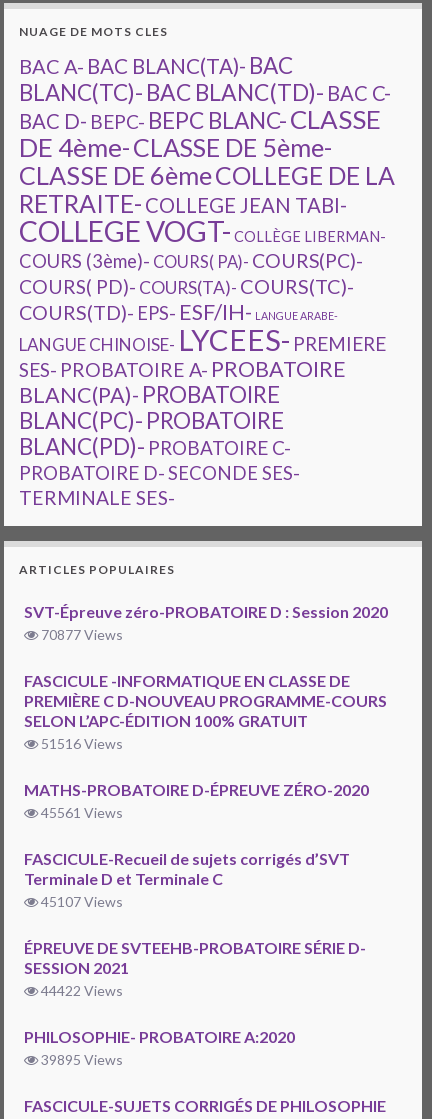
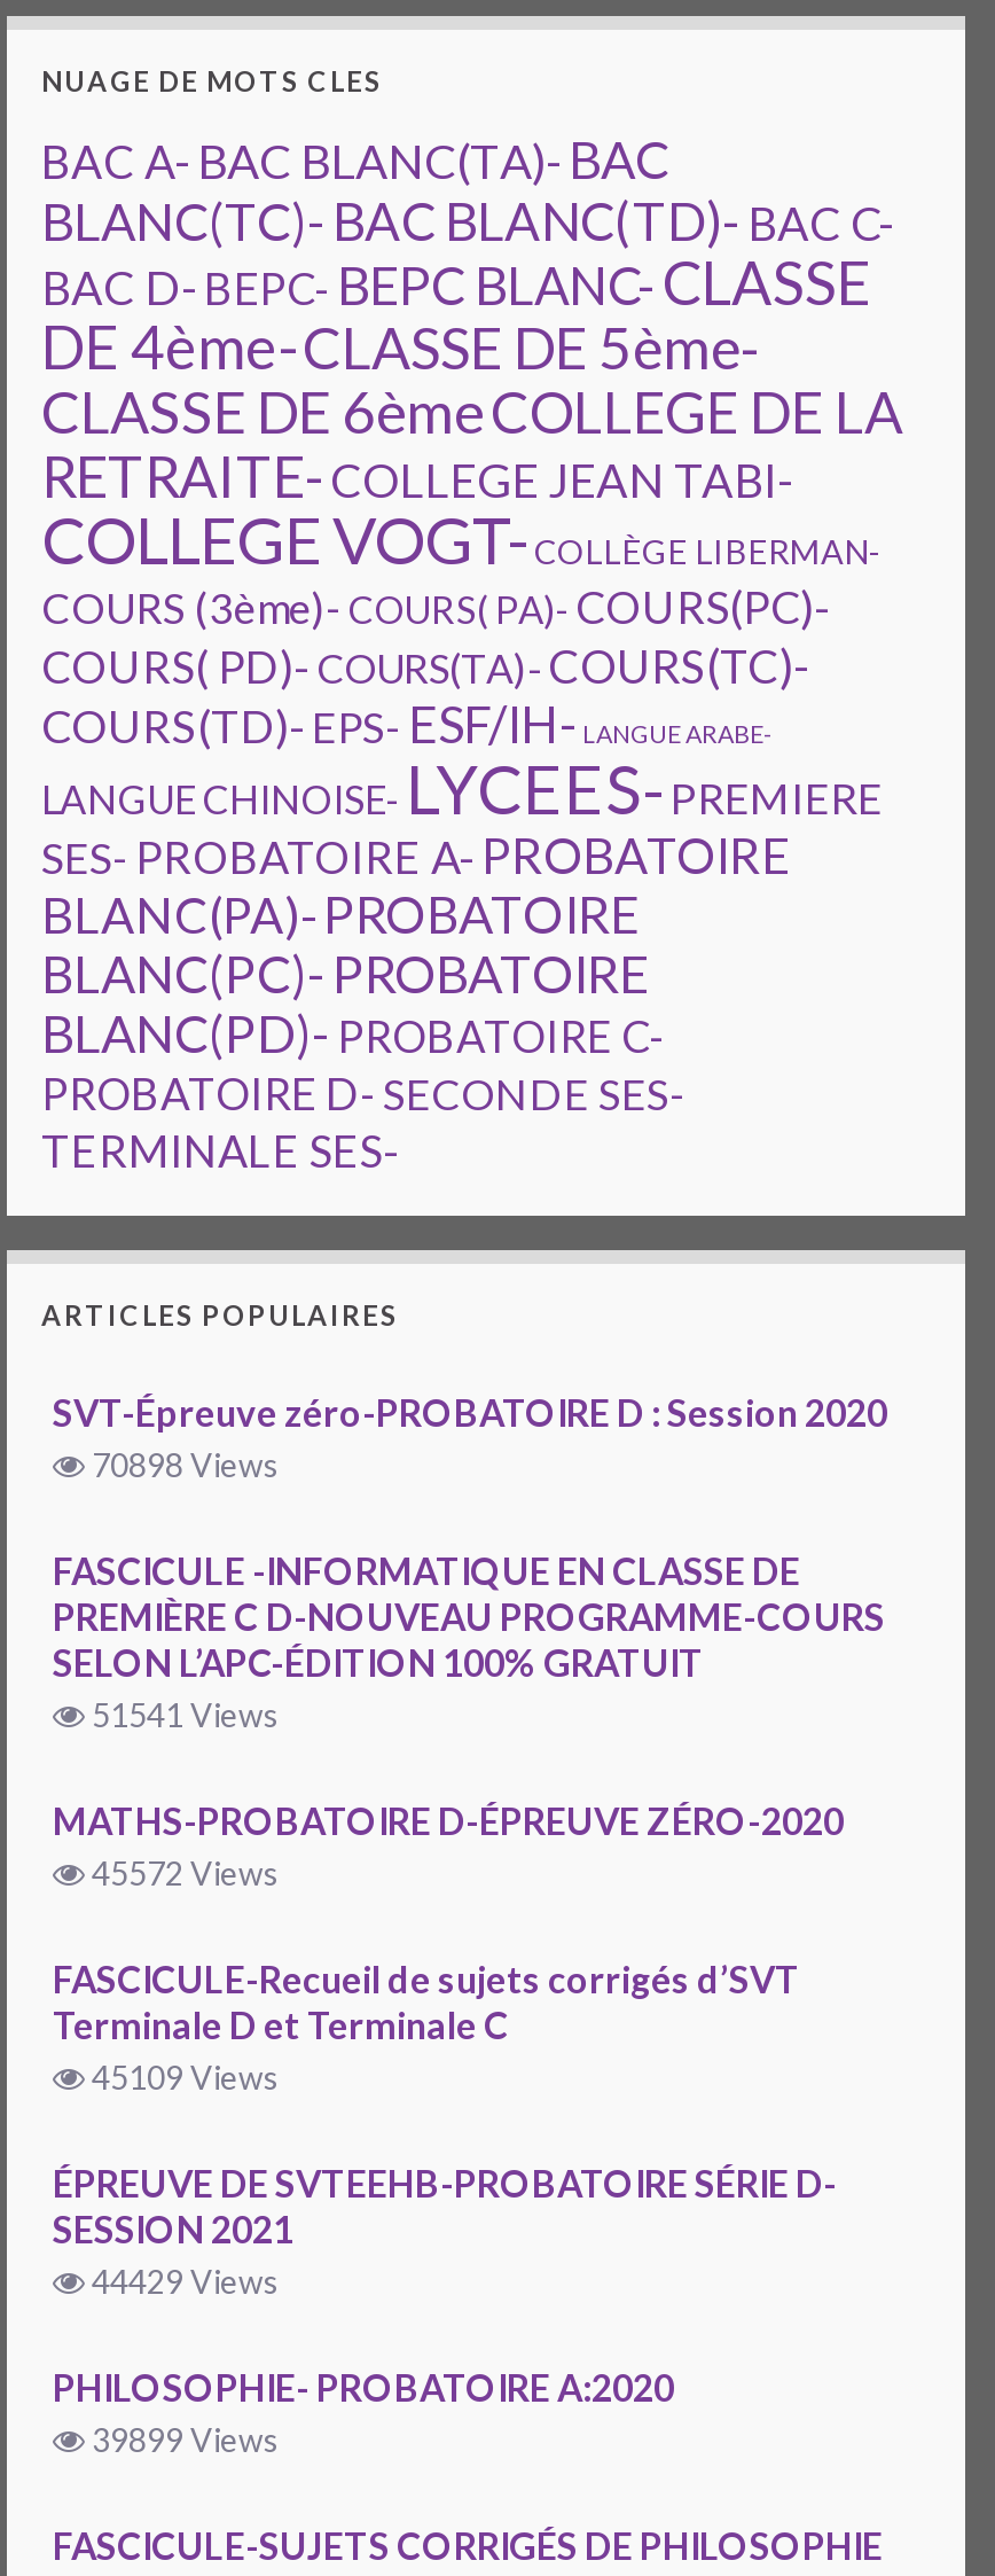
- 70877 Views
+ 70898 Views

- 51516 Views
+ 51541 Views

- 45561 Views
+ 45572 Views

- 45107 Views
+ 45109 Views

- 44422 Views
+ 44429 Views

- 39895 Views
+ 39899 Views
